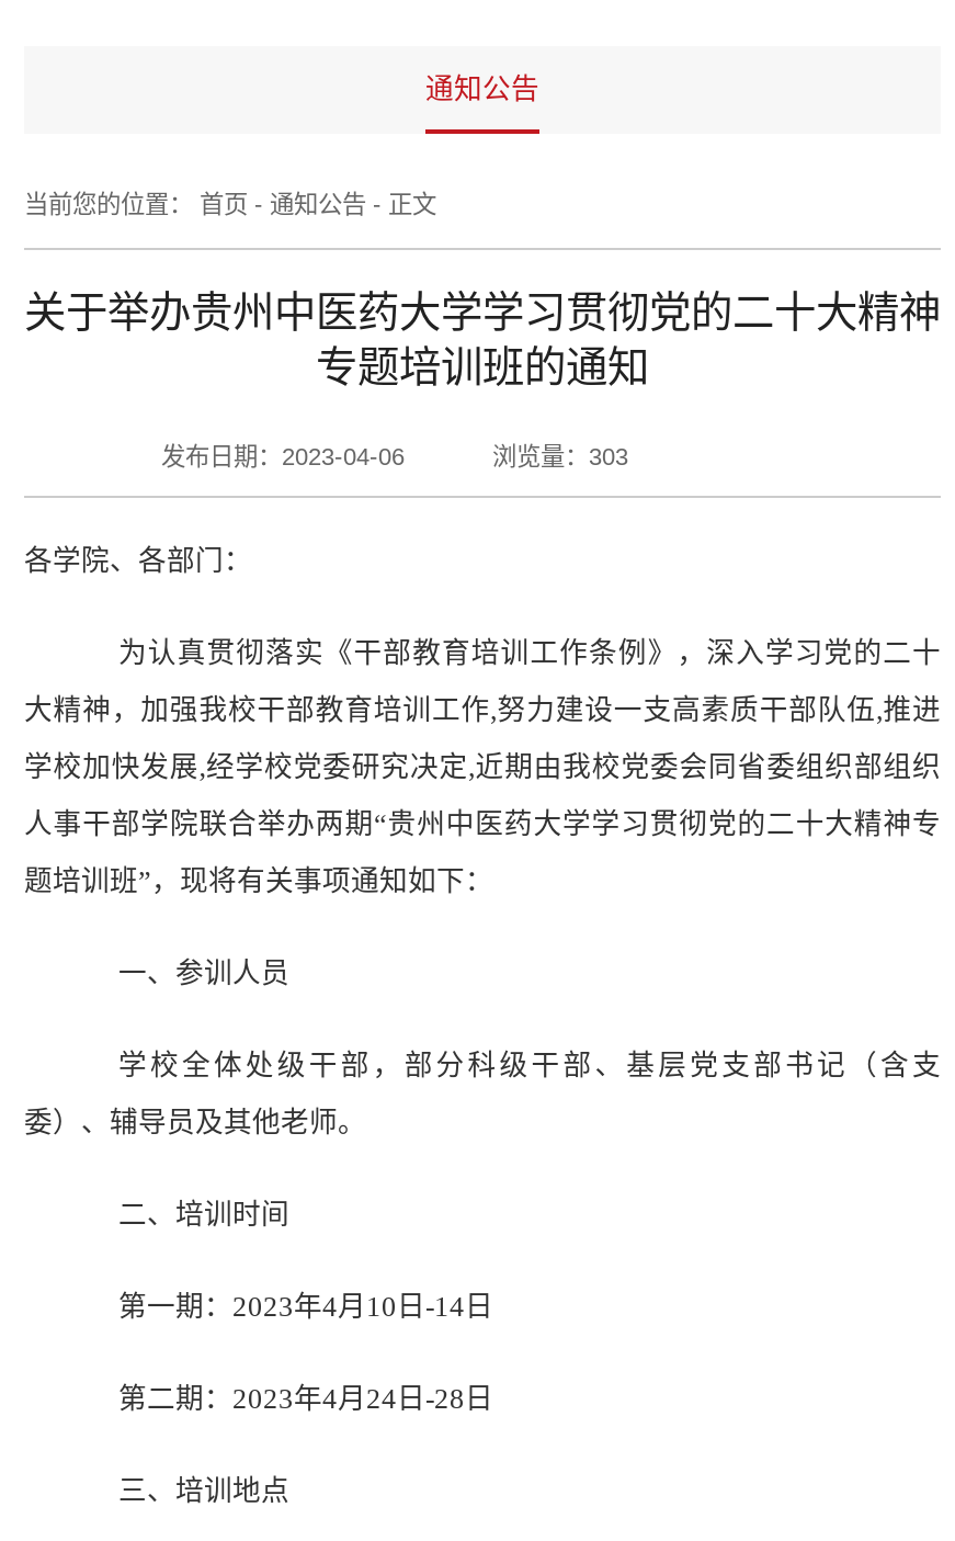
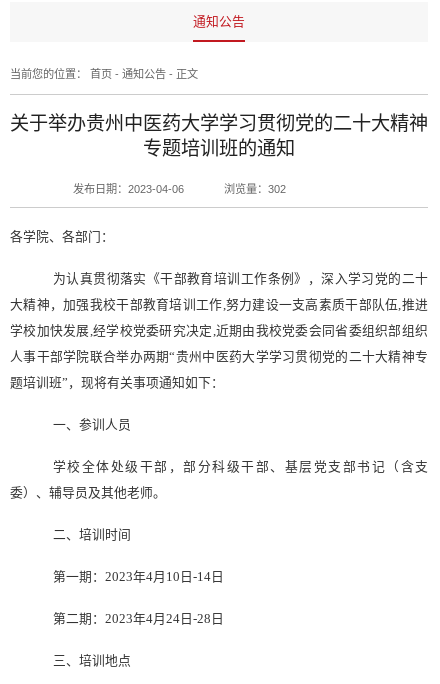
- 浏览量：303
+ 浏览量：302
